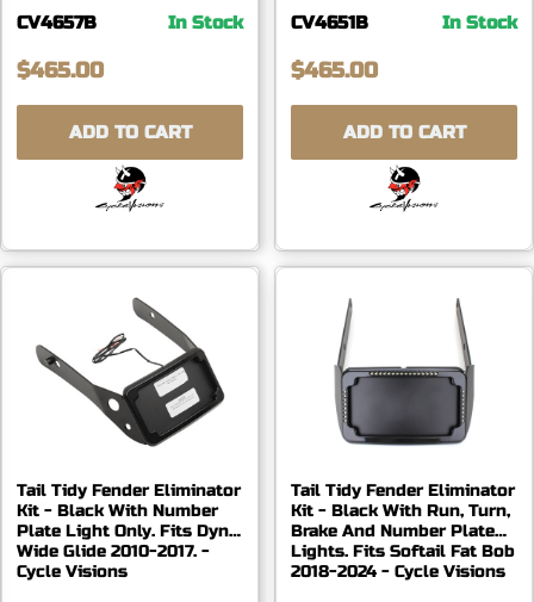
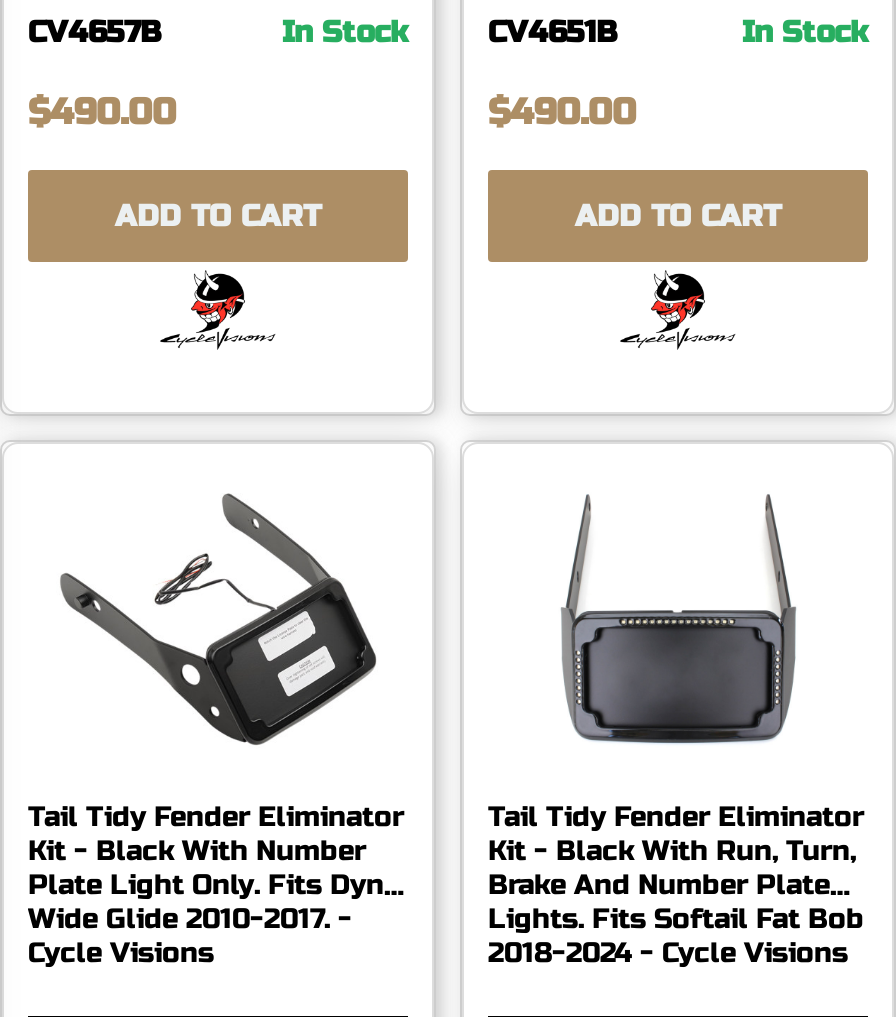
- $465.00
+ $490.00

- $465.00
+ $490.00
